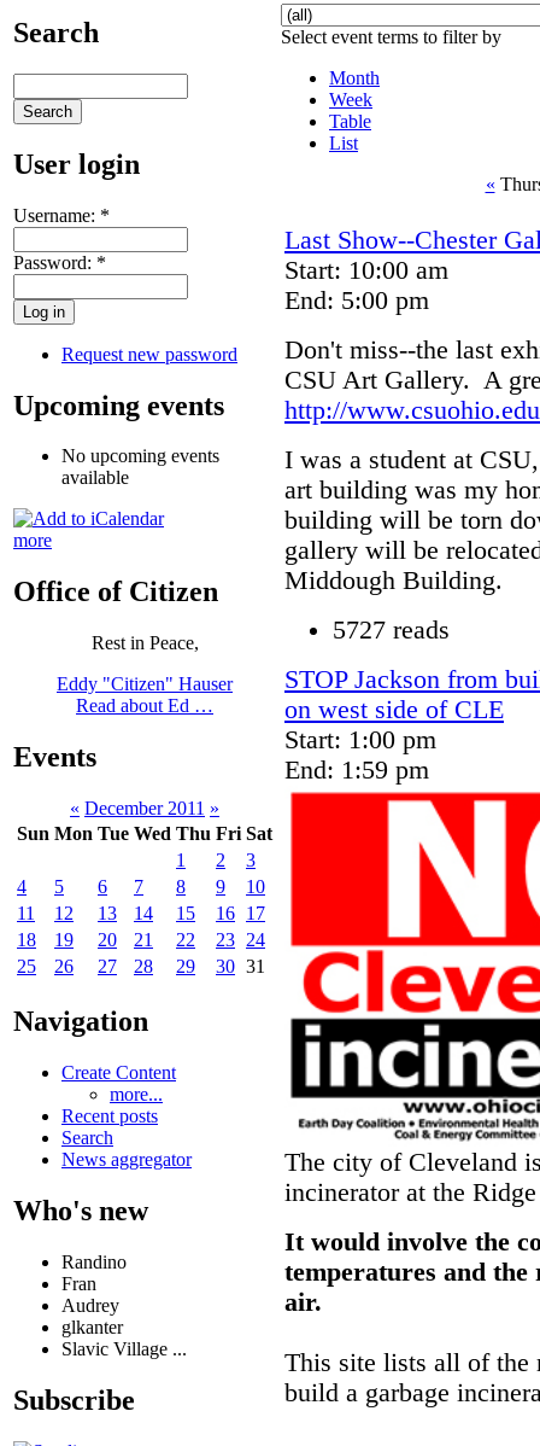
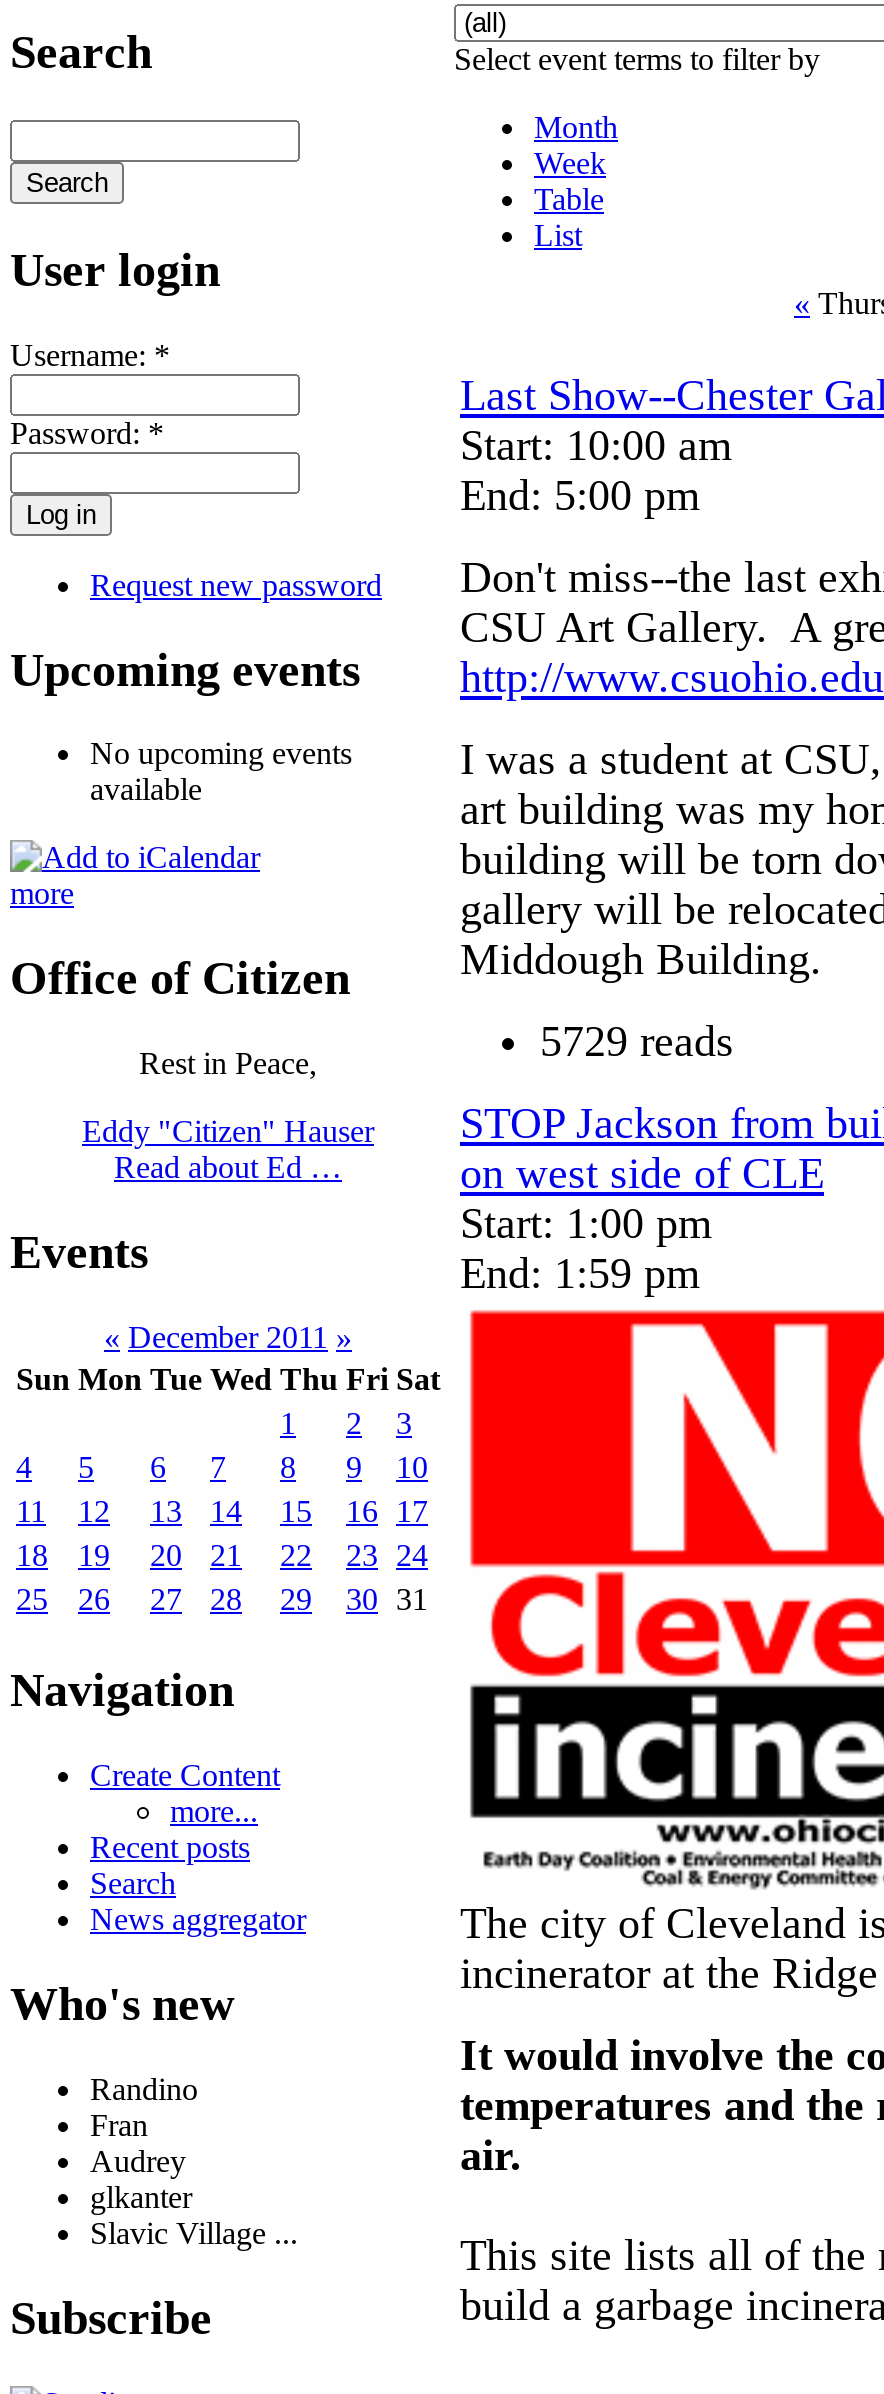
- 5727 reads
+ 5729 reads
